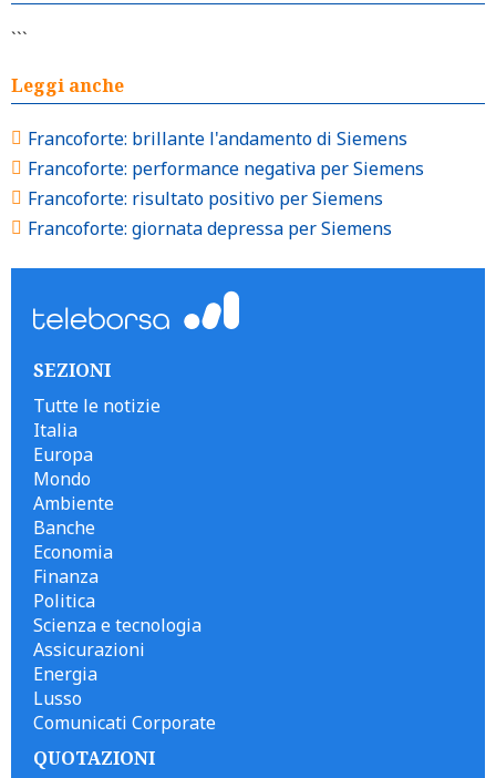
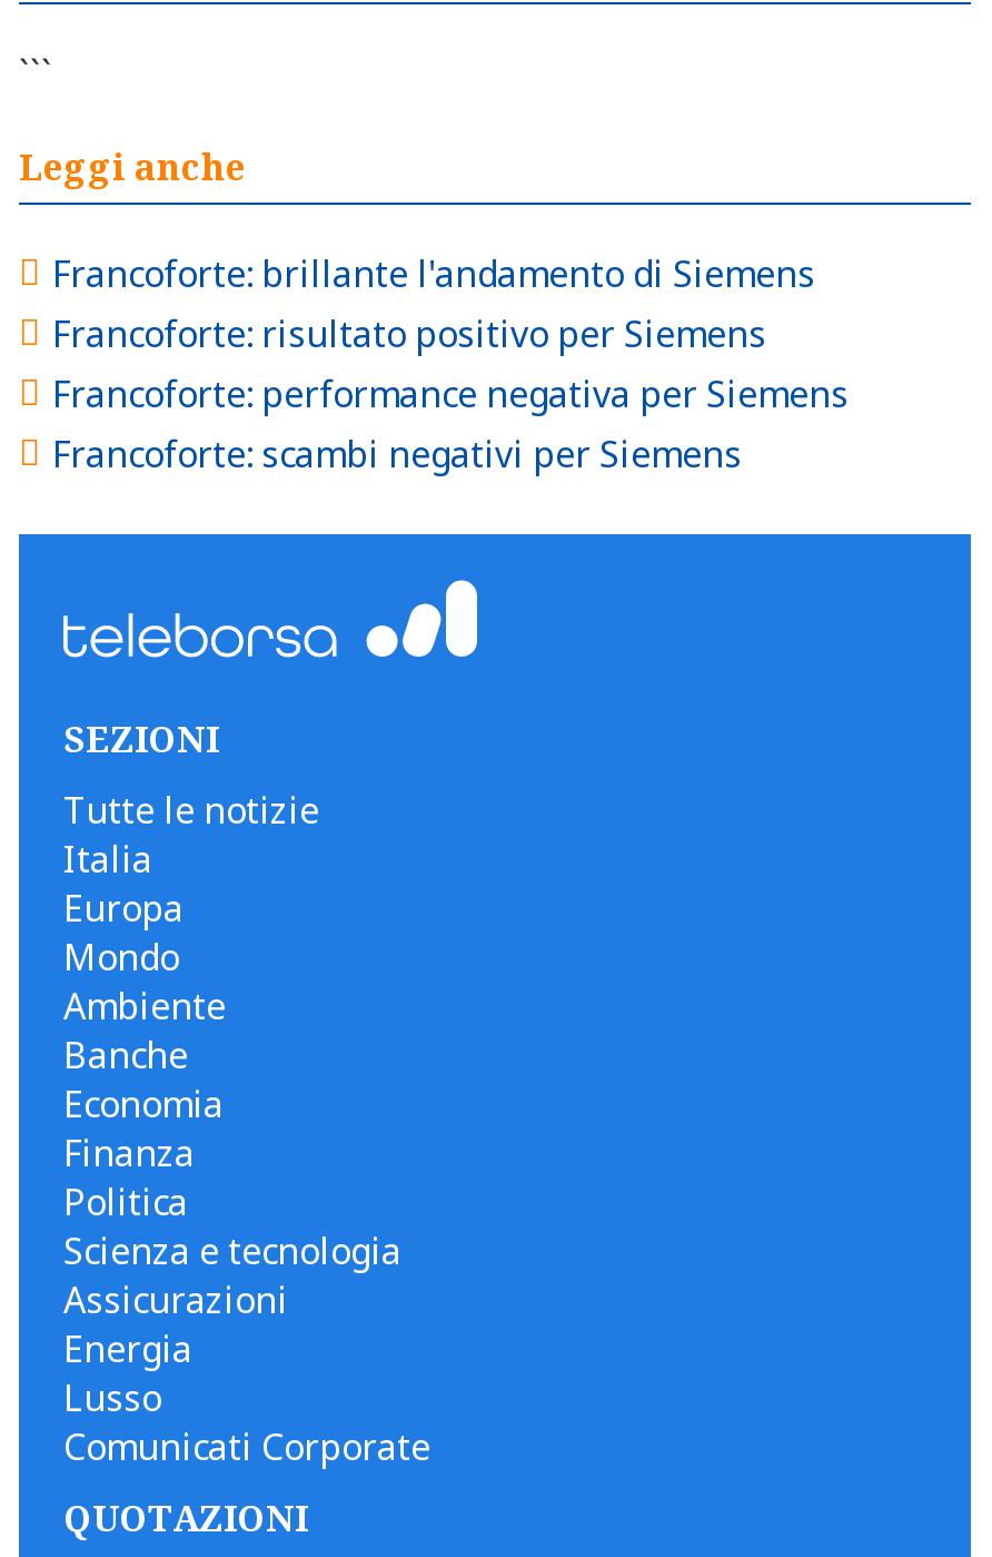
moved down: Francoforte: performance negativa per Siemens

moved up: Francoforte: risultato positivo per Siemens

- Francoforte: giornata depressa per Siemens
+ Francoforte: scambi negativi per Siemens
